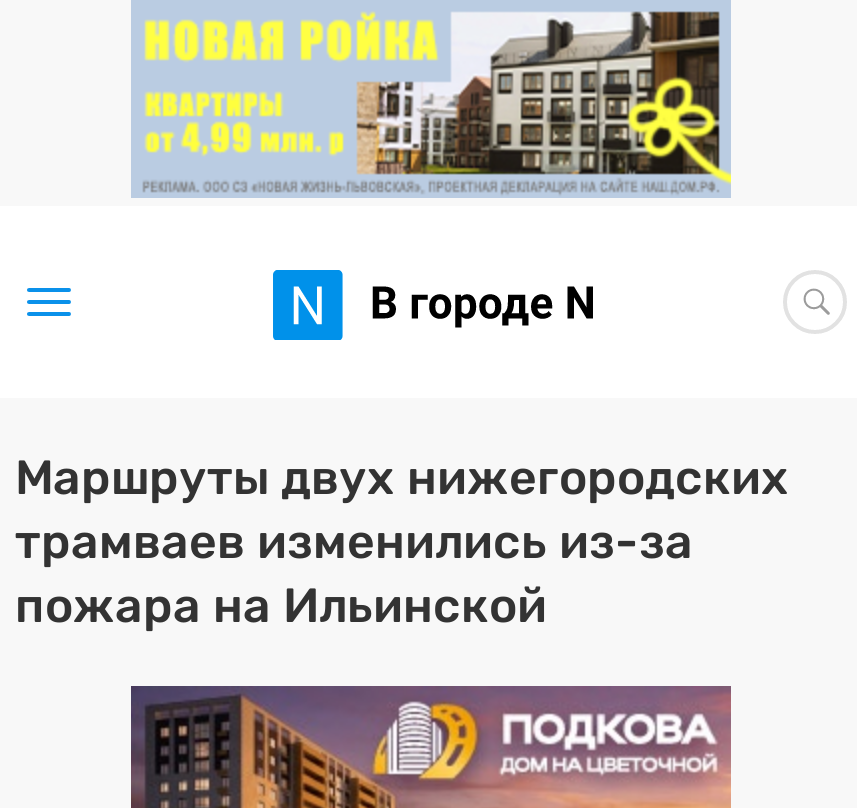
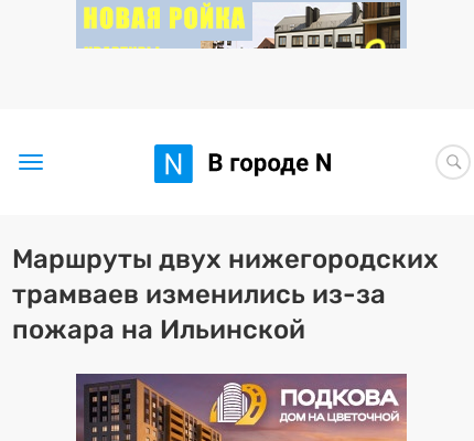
- [image]
